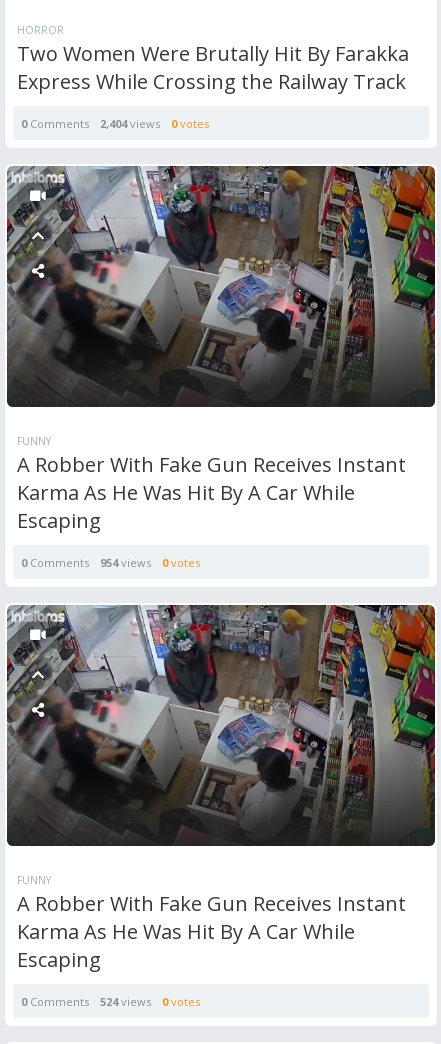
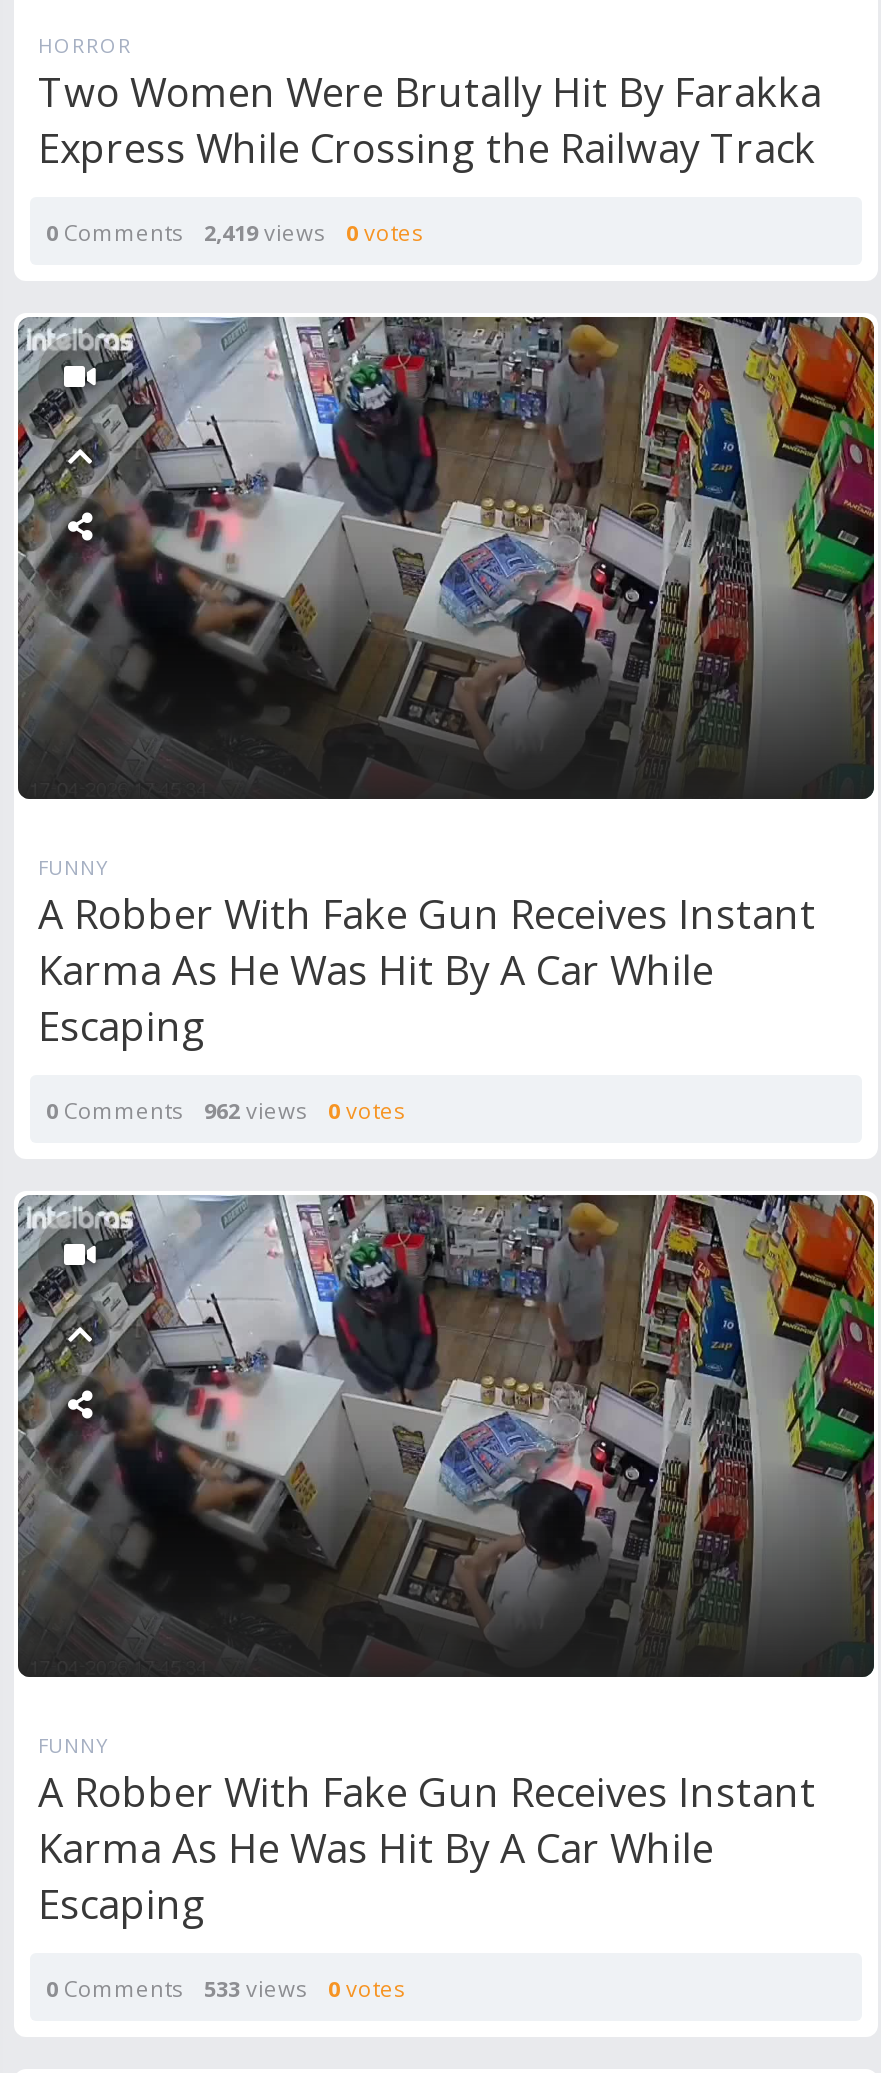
- 0 Comments 2,404 views 0 votes
+ 0 Comments 2,419 views 0 votes

- 0 Comments 954 views 0 votes
+ 0 Comments 962 views 0 votes

- 0 Comments 524 views 0 votes
+ 0 Comments 533 views 0 votes
